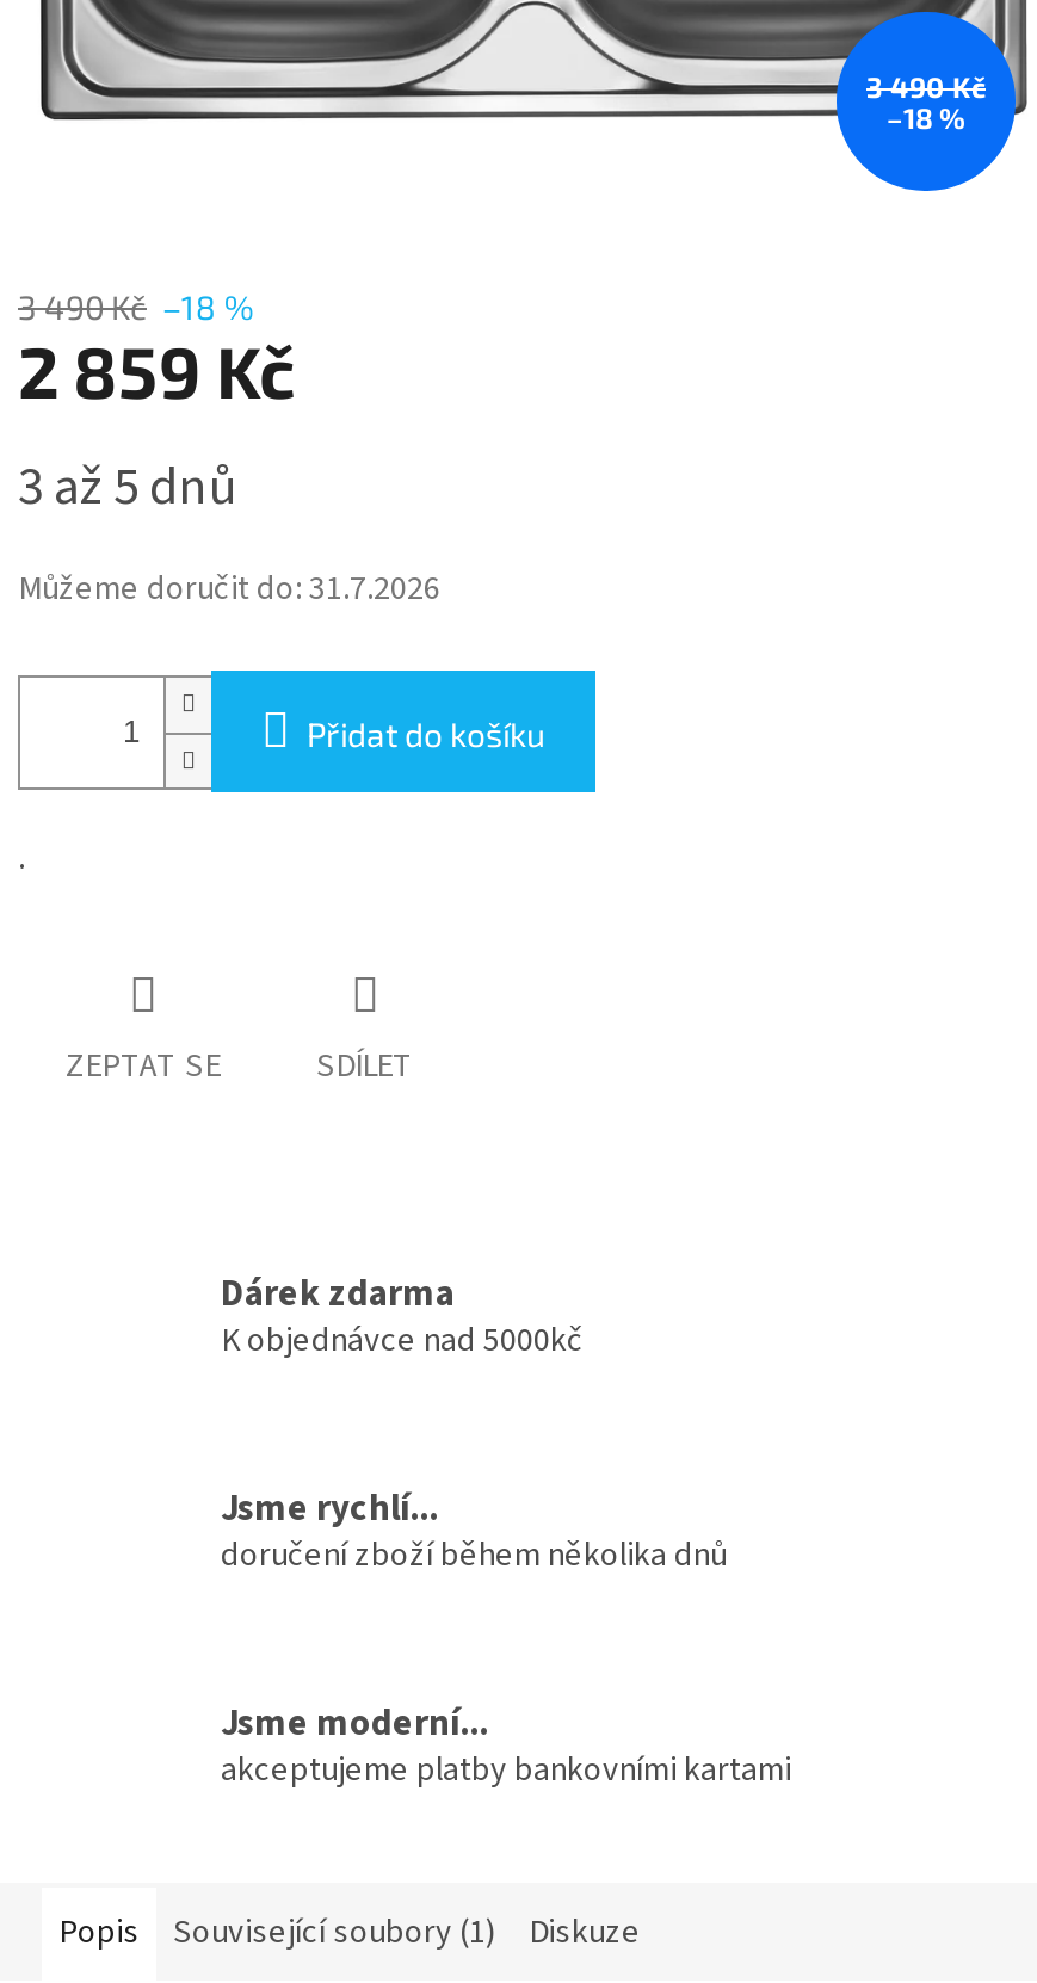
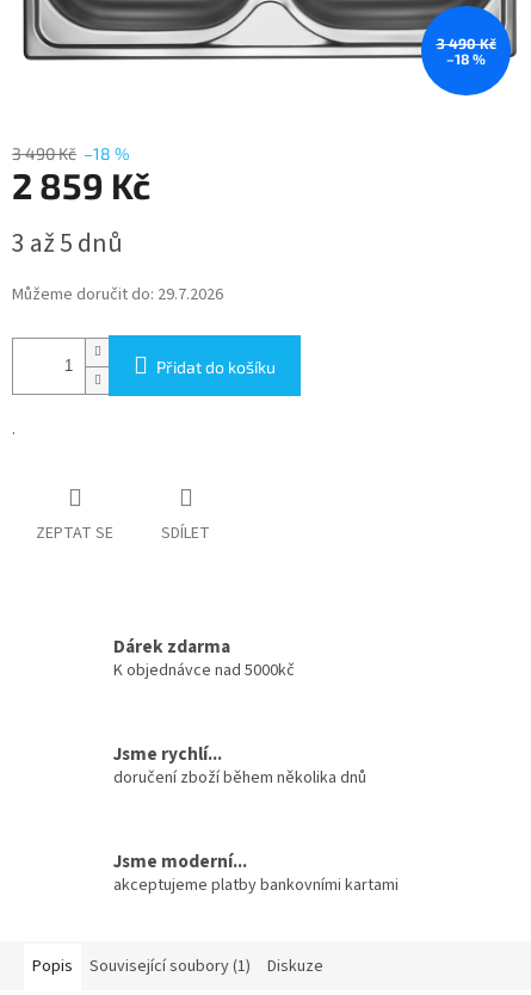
- Můžeme doručit do: 31.7.2026
+ Můžeme doručit do: 29.7.2026
